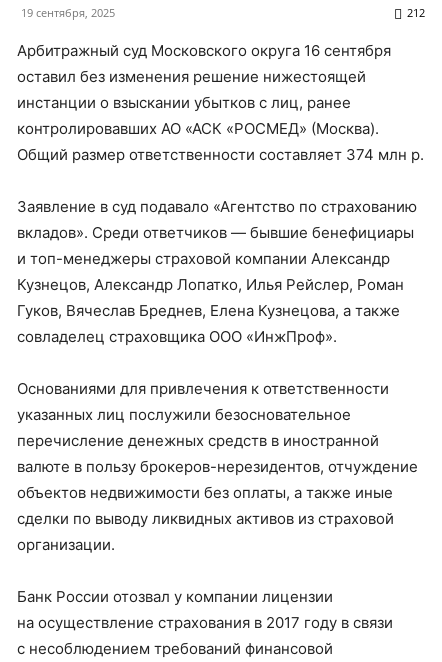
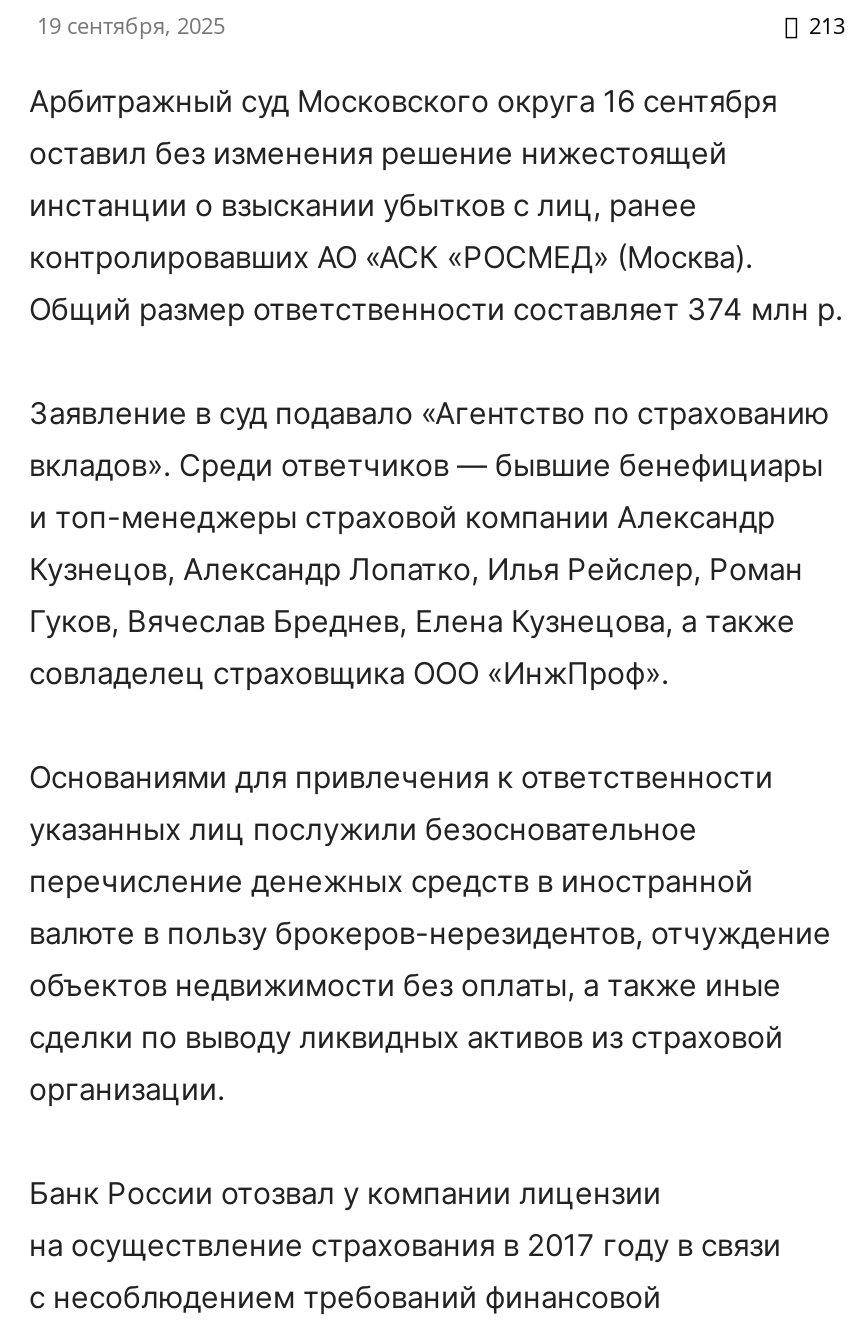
- 212
+ 213
